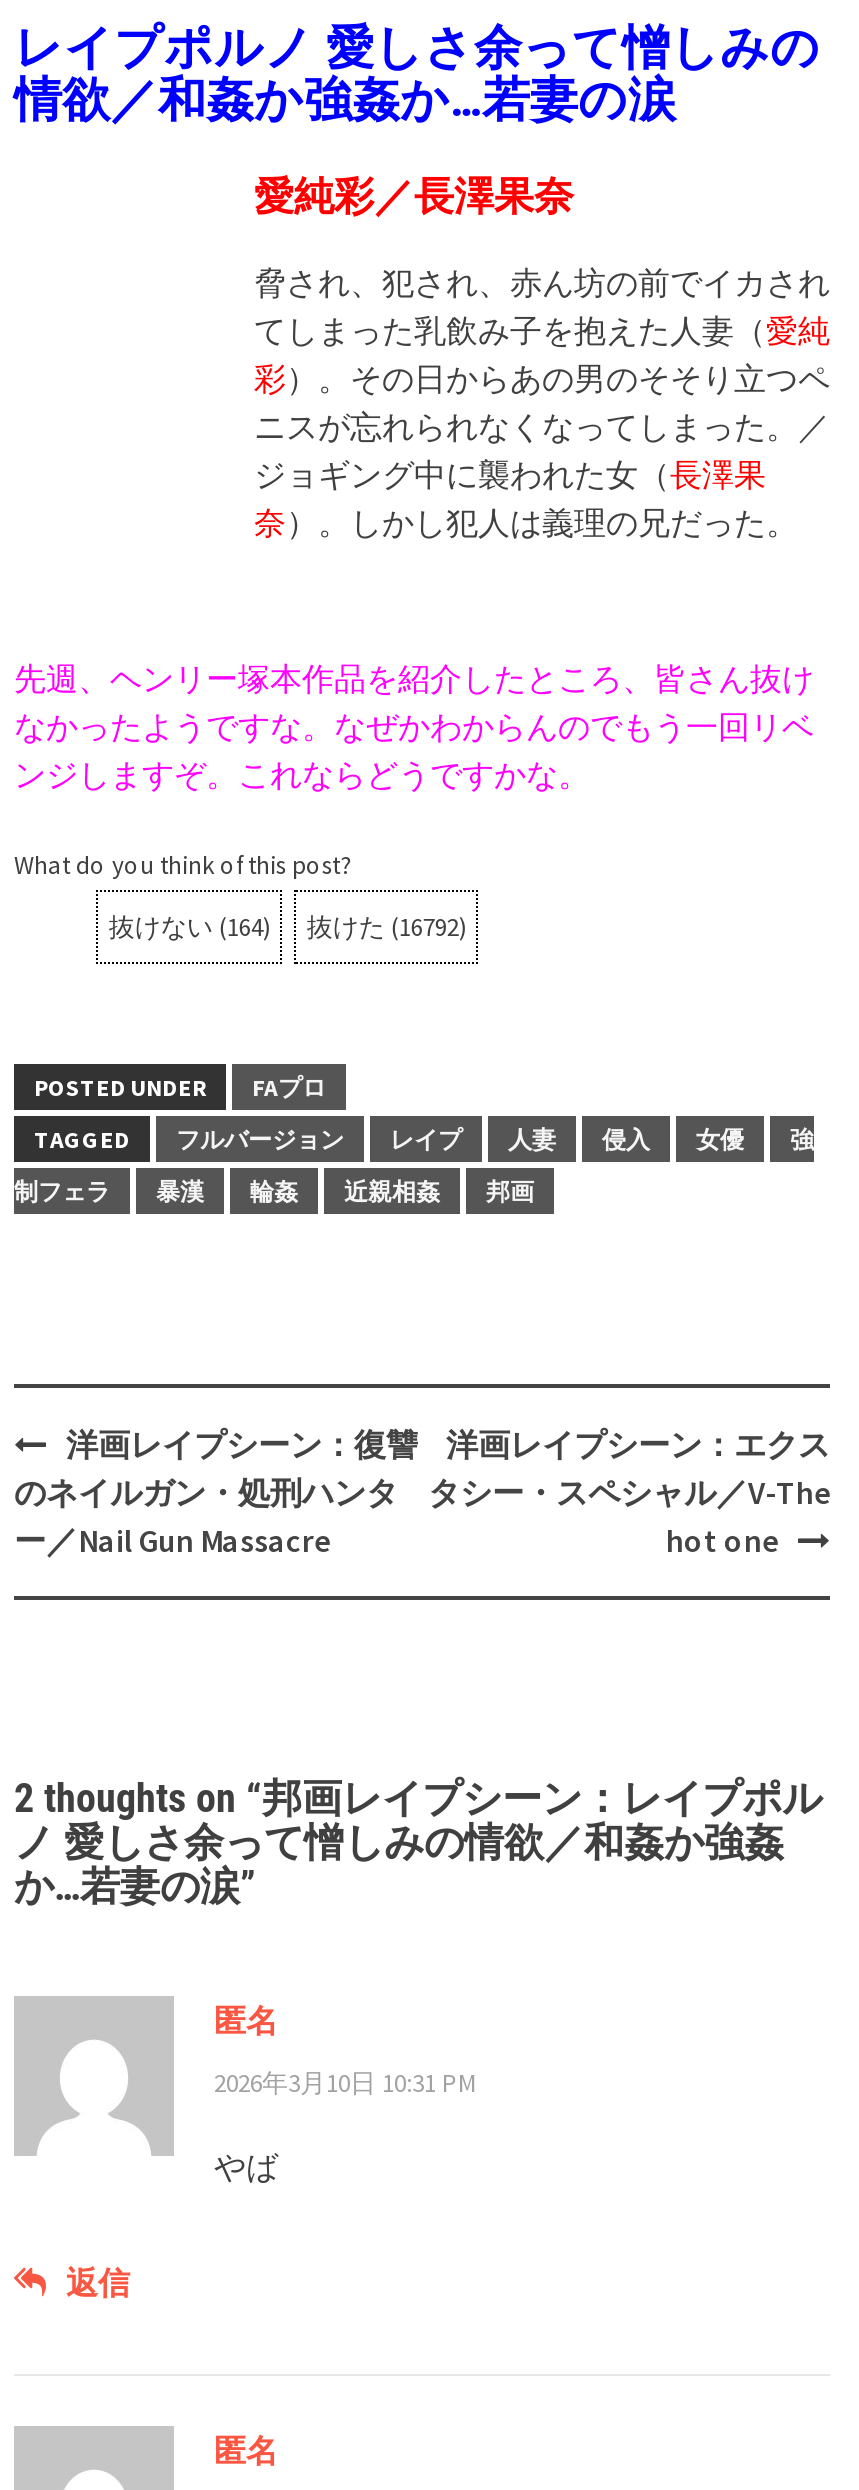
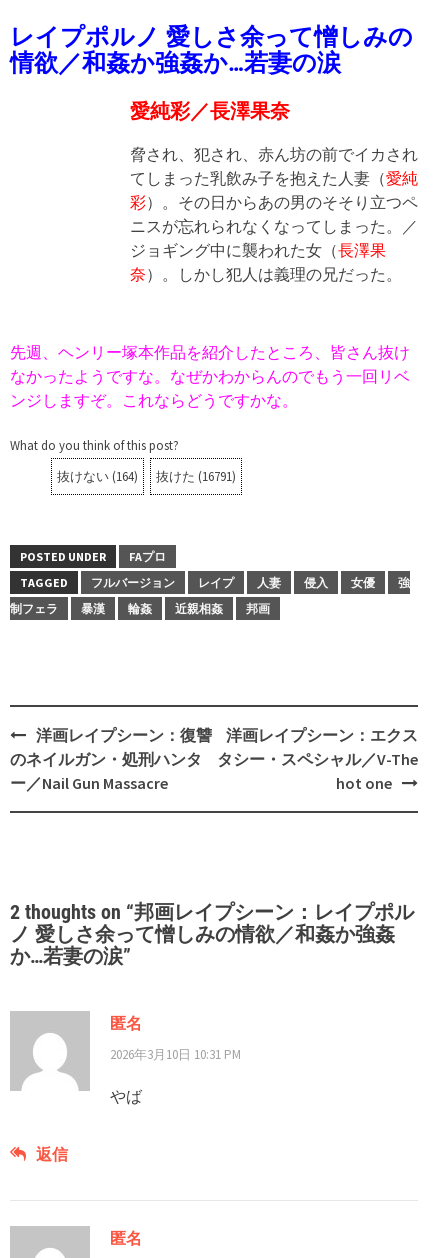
- 抜けない (164) 抜けた (16792)
+ 抜けない (164) 抜けた (16791)
